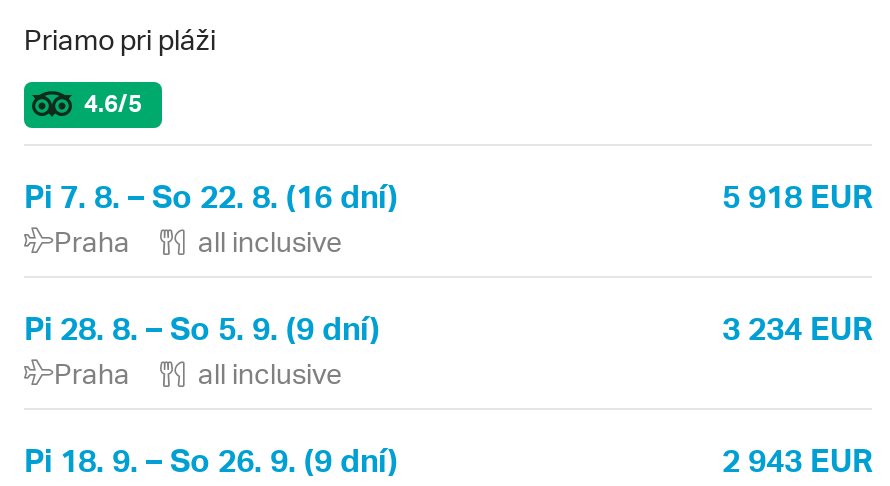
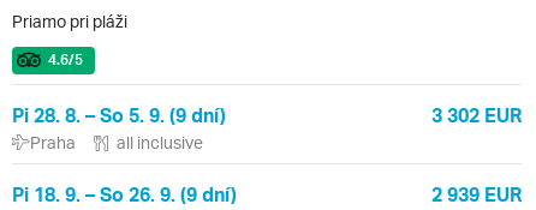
- Pi 7. 8. – So 22. 8. (16 dní)
- 5 918 EUR
- Praha
- all inclusive

- 3 234 EUR
+ 3 302 EUR

- 2 943 EUR
+ 2 939 EUR
